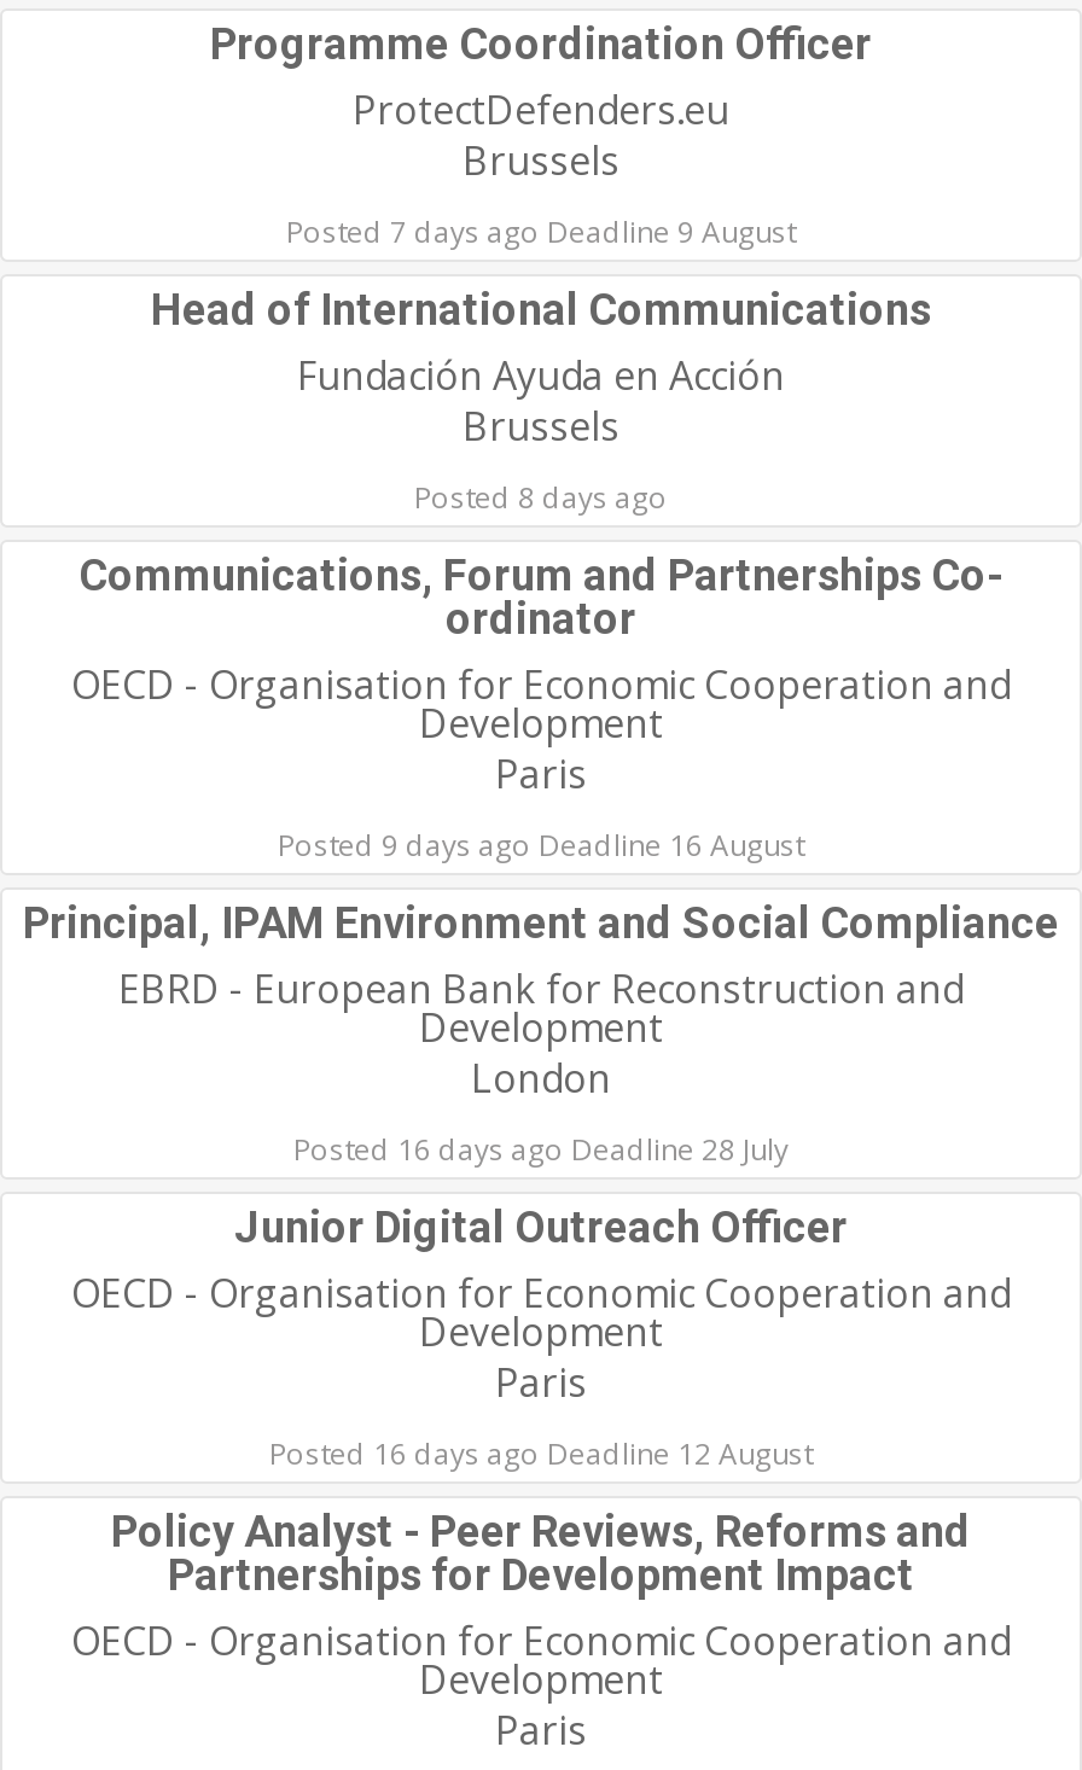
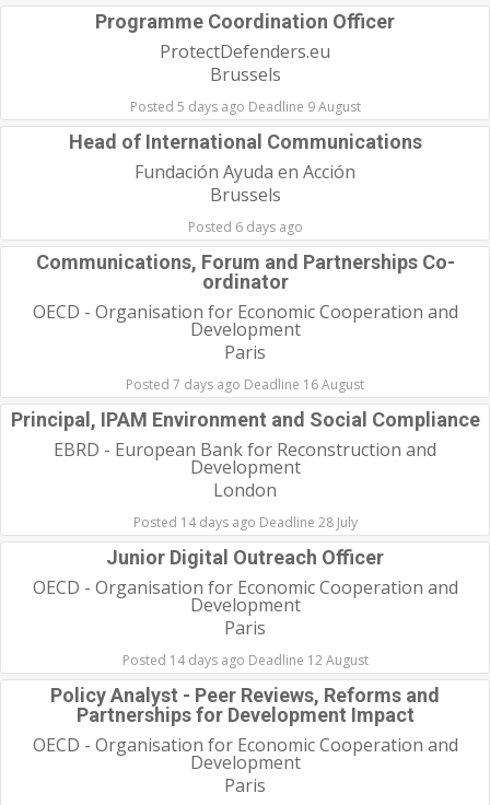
- Posted 7 days ago Deadline 9 August
+ Posted 5 days ago Deadline 9 August

- Posted 8 days ago
+ Posted 6 days ago

- Posted 9 days ago Deadline 16 August
+ Posted 7 days ago Deadline 16 August

- Posted 16 days ago Deadline 28 July
+ Posted 14 days ago Deadline 28 July

- Posted 16 days ago Deadline 12 August
+ Posted 14 days ago Deadline 12 August
